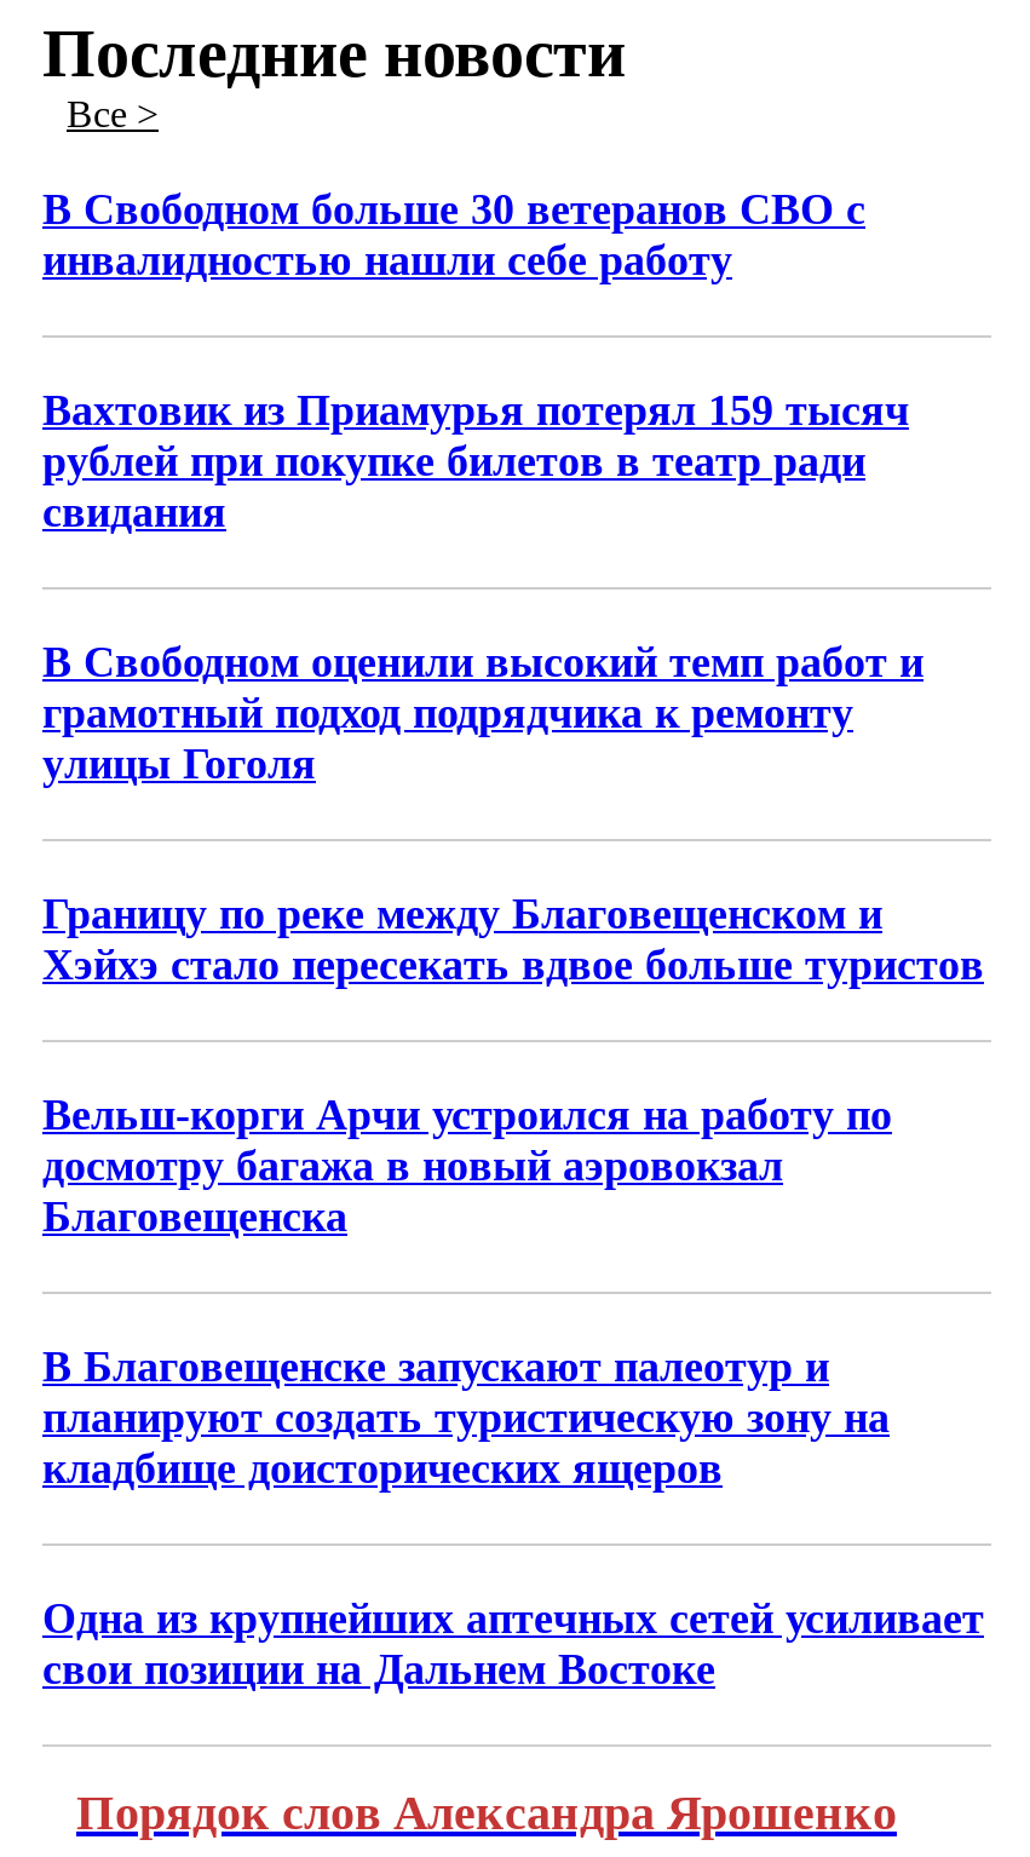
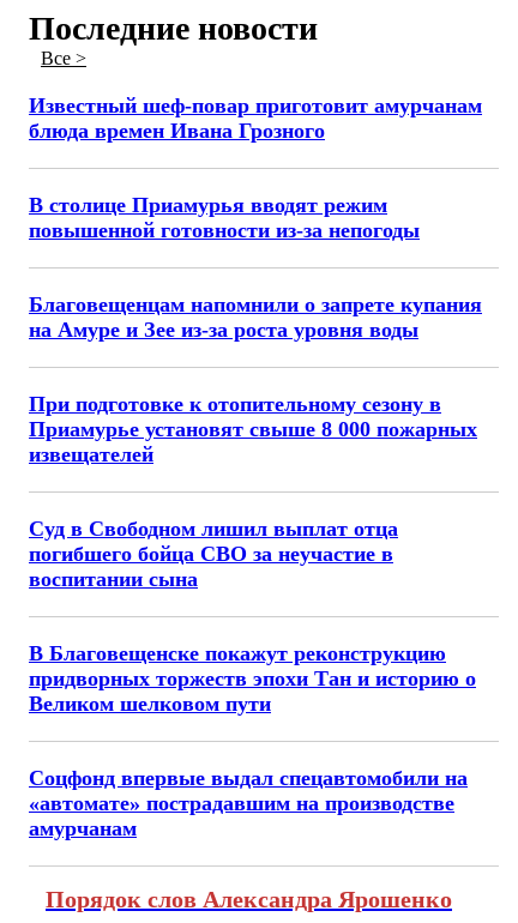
- В Свободном больше 30 ветеранов СВО с
- инвалидностью нашли себе работу
+ Известный шеф-повар приготовит амурчанам
+ блюда времен Ивана Грозного

- Вахтовик из Приамурья потерял 159 тысяч
- рублей при покупке билетов в театр ради
- свидания
+ В столице Приамурья вводят режим
+ повышенной готовности из-за непогоды

- В Свободном оценили высокий темп работ и
- грамотный подход подрядчика к ремонту
- улицы Гоголя
+ Благовещенцам напомнили о запрете купания
+ на Амуре и Зее из-за роста уровня воды

- Границу по реке между Благовещенском и
- Хэйхэ стало пересекать вдвое больше туристов
+ При подготовке к отопительному сезону в
+ Приамурье установят свыше 8 000 пожарных
+ извещателей

- Вельш-корги Арчи устроился на работу по
- досмотру багажа в новый аэровокзал
- Благовещенска
+ Суд в Свободном лишил выплат отца
+ погибшего бойца СВО за неучастие в
+ воспитании сына

- В Благовещенске запускают палеотур и
- планируют создать туристическую зону на
- кладбище доисторических ящеров
+ В Благовещенске покажут реконструкцию
+ придворных торжеств эпохи Тан и историю о
+ Великом шелковом пути

- Одна из крупнейших аптечных сетей усиливает
- свои позиции на Дальнем Востоке
+ Соцфонд впервые выдал спецавтомобили на
+ «автомате» пострадавшим на производстве
+ амурчанам
